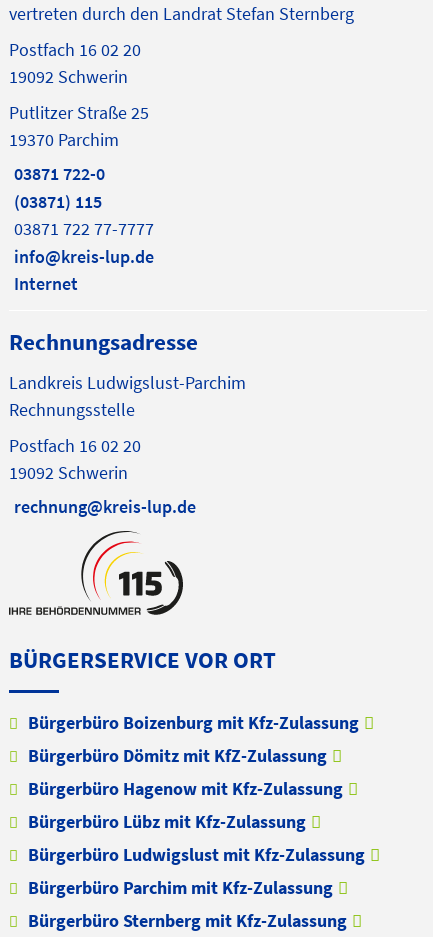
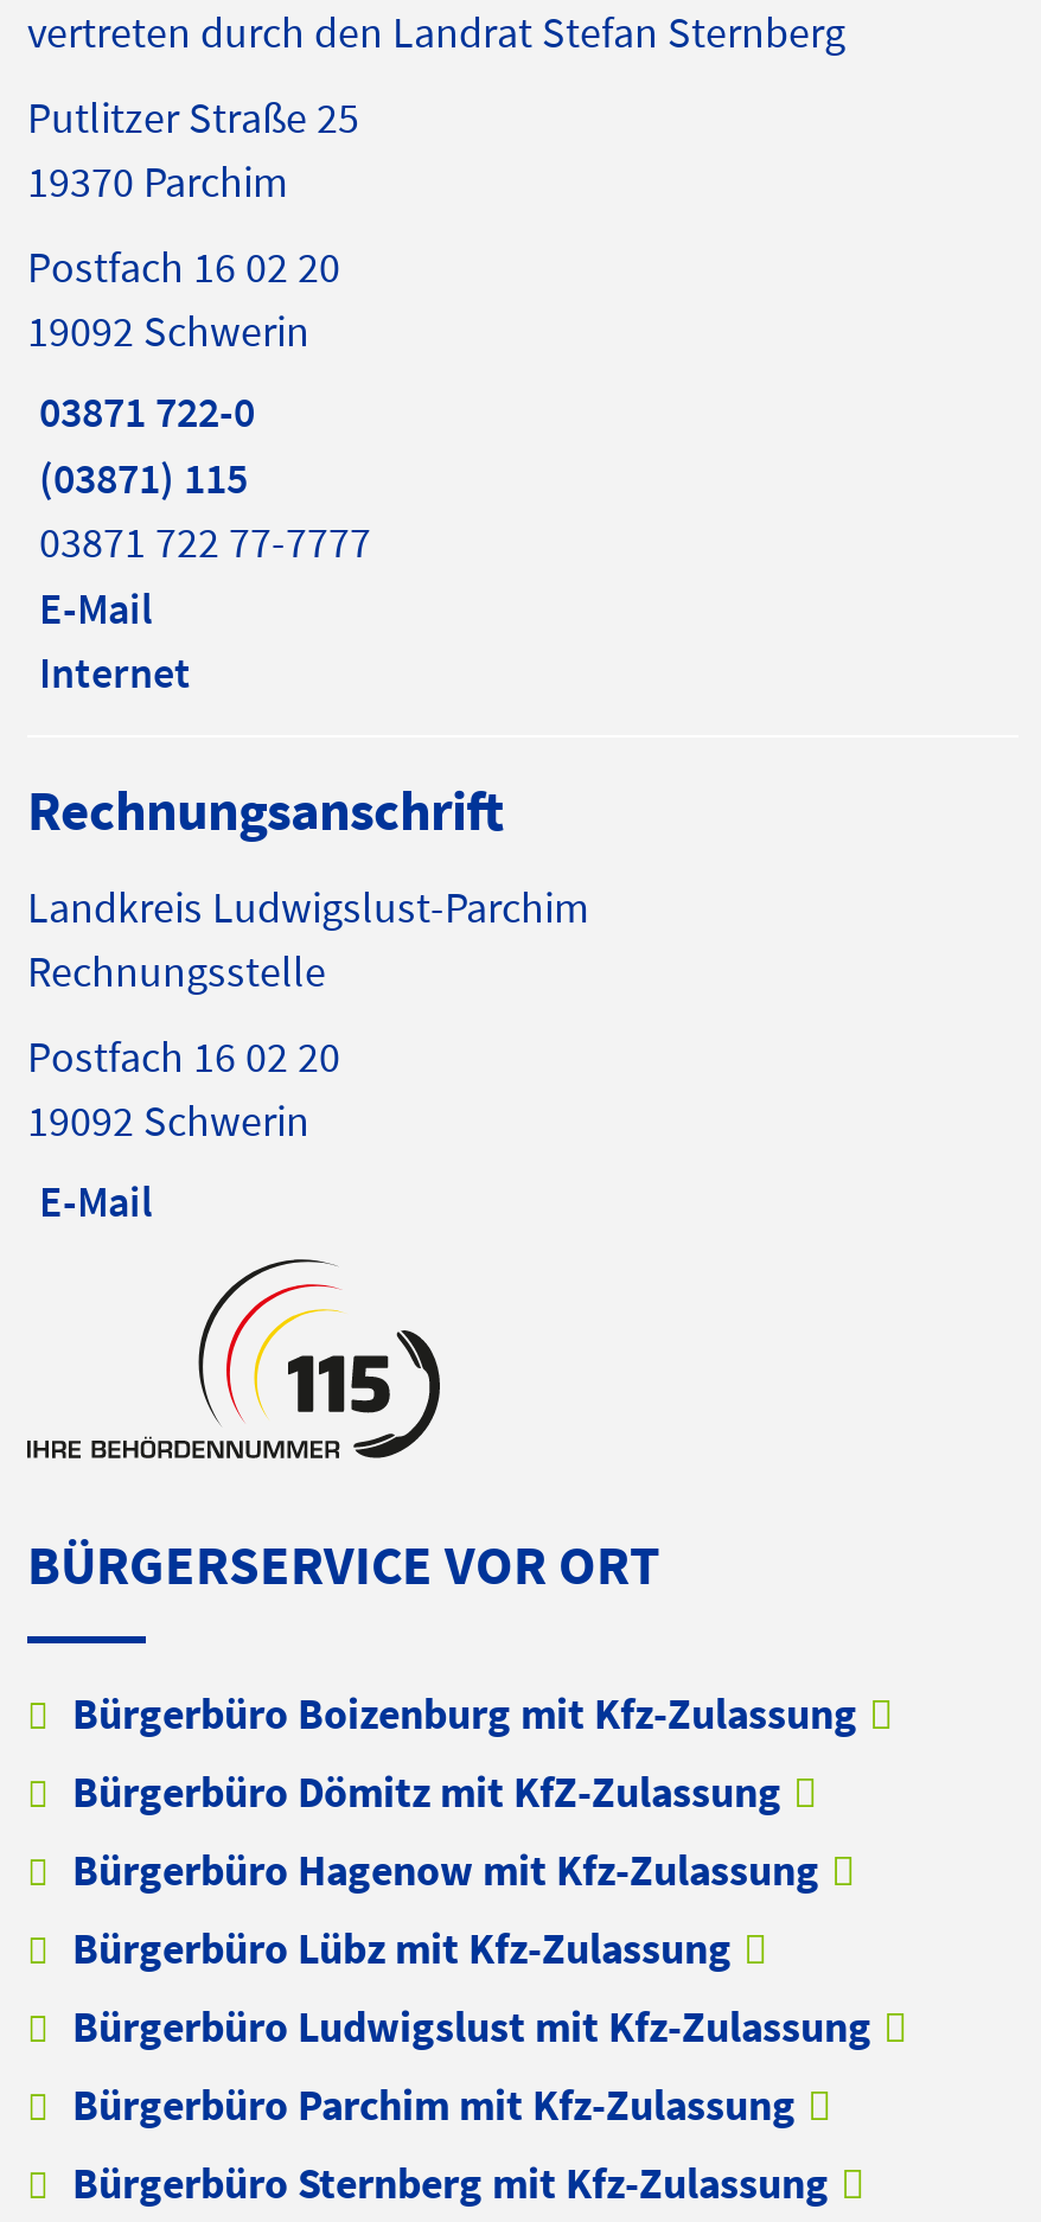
moved down: Postfach 16 02 20 | 19092 Schwerin

moved up: Putlitzer Straße 25 | 19370 Parchim

- info@kreis-lup.de
+ E-Mail

- Rechnungsadresse
+ Rechnungsanschrift

- rechnung@kreis-lup.de
+ E-Mail
